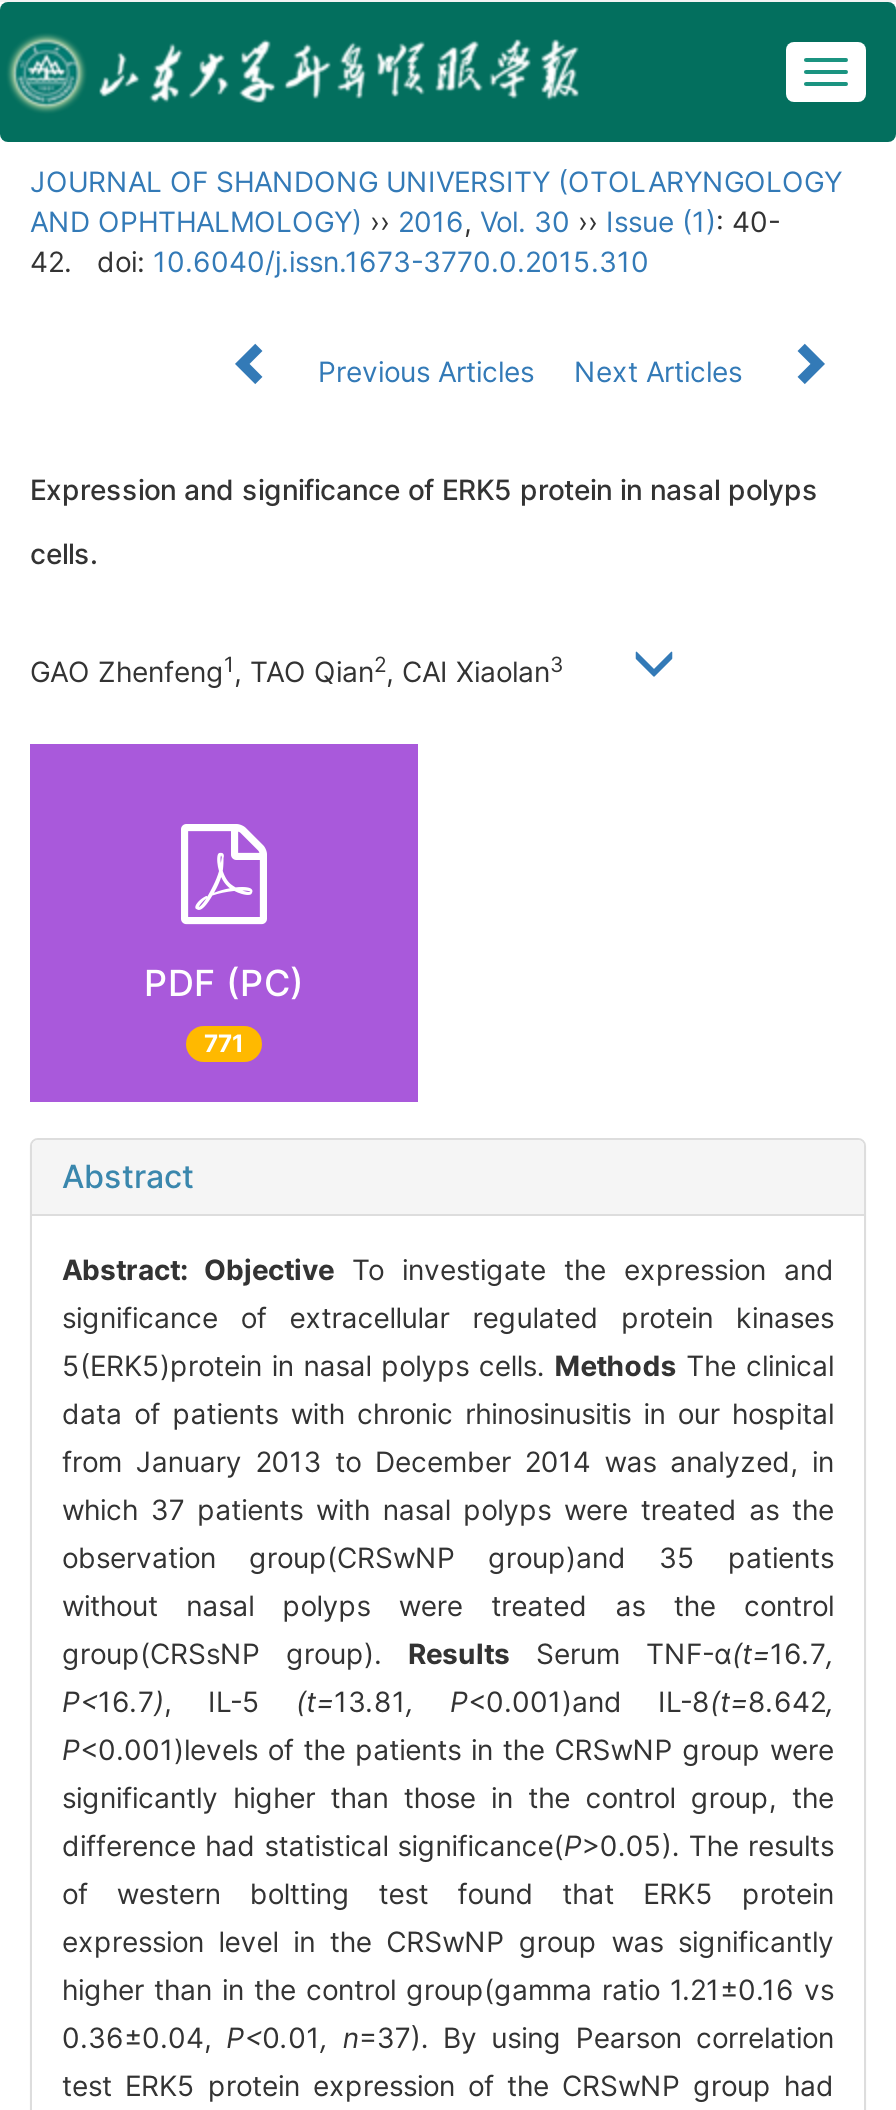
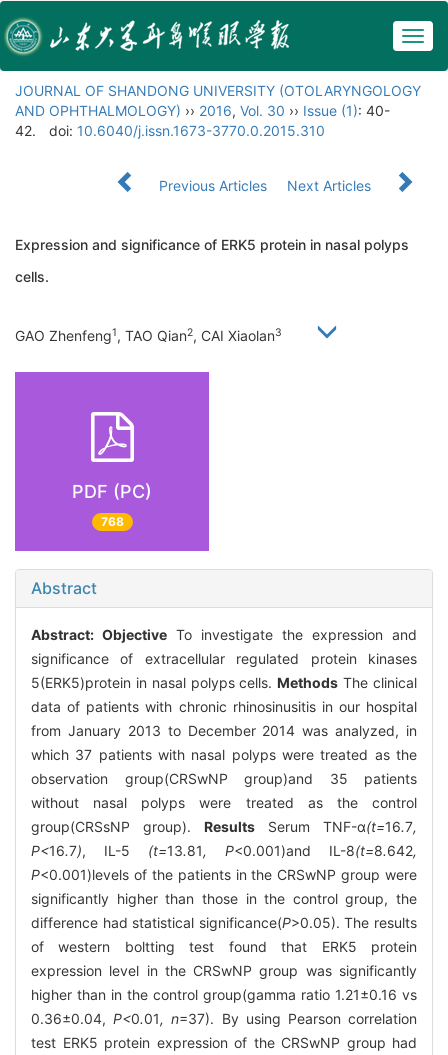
- 771
+ 768
